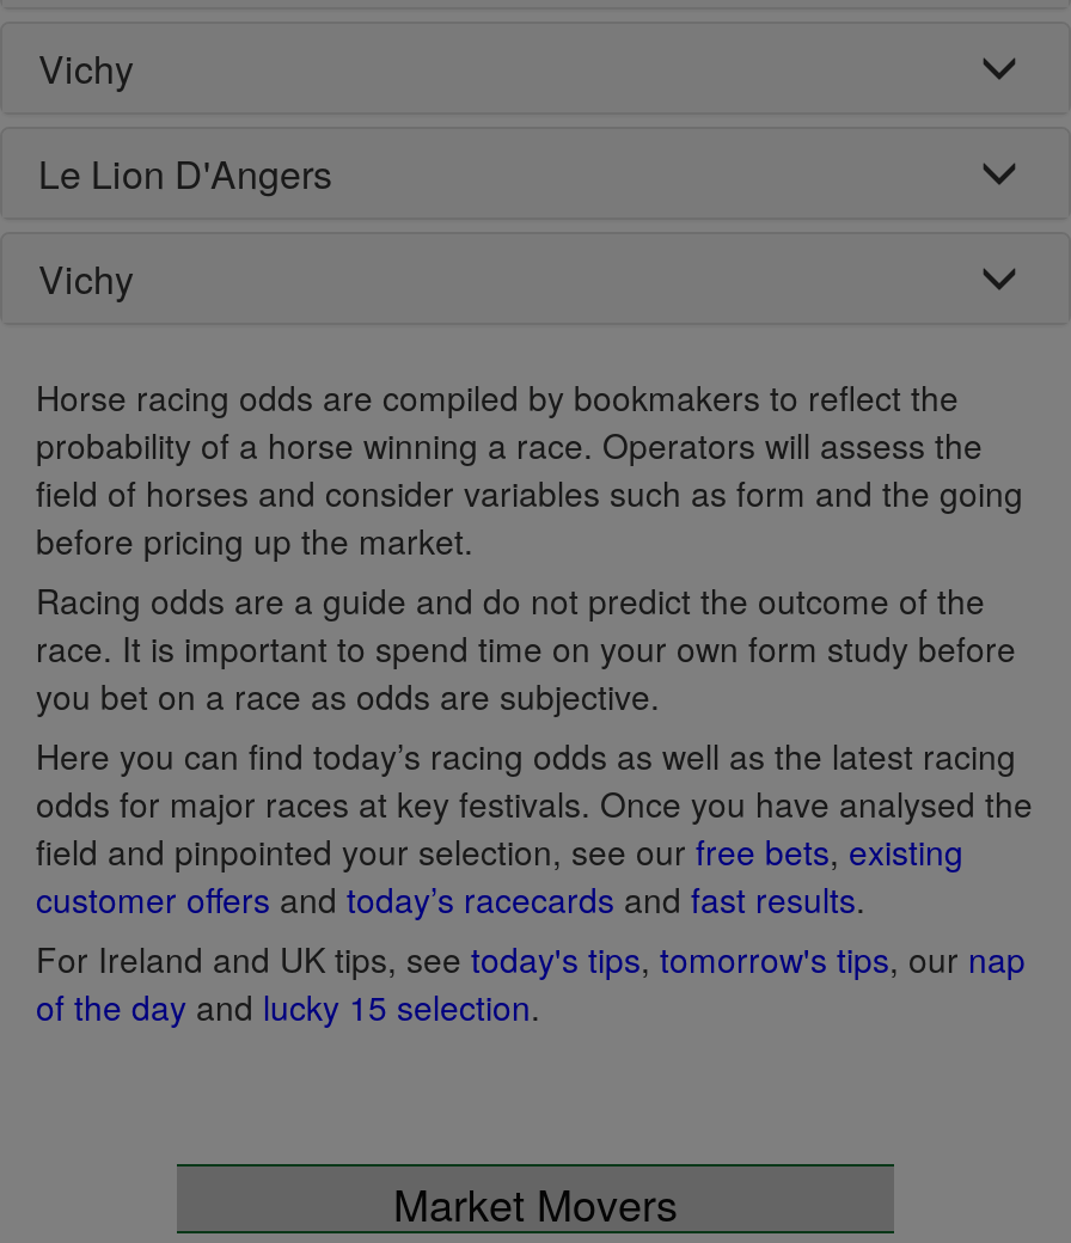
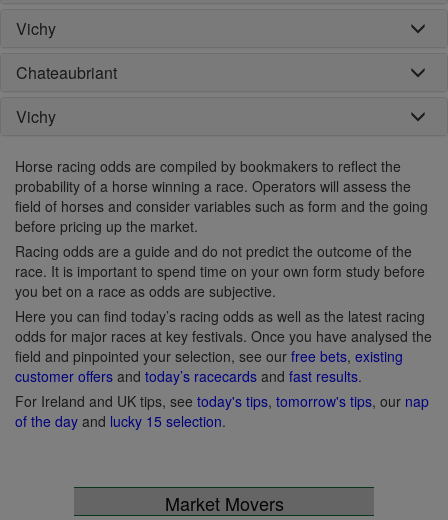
- Le Lion D'Angers
+ Chateaubriant
